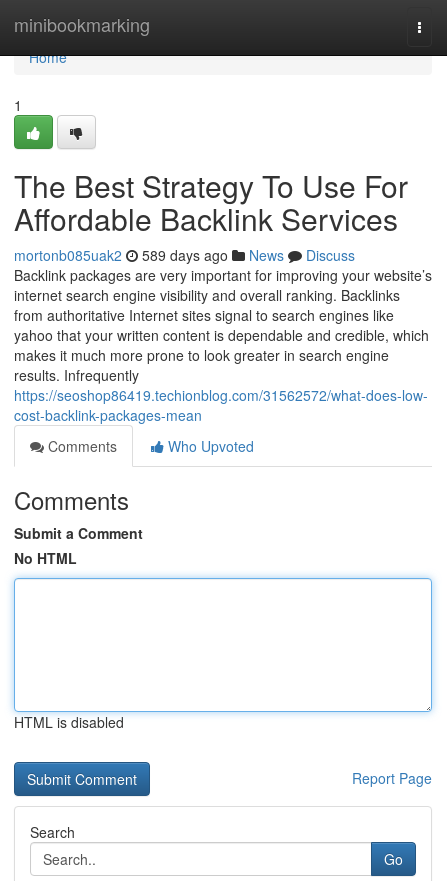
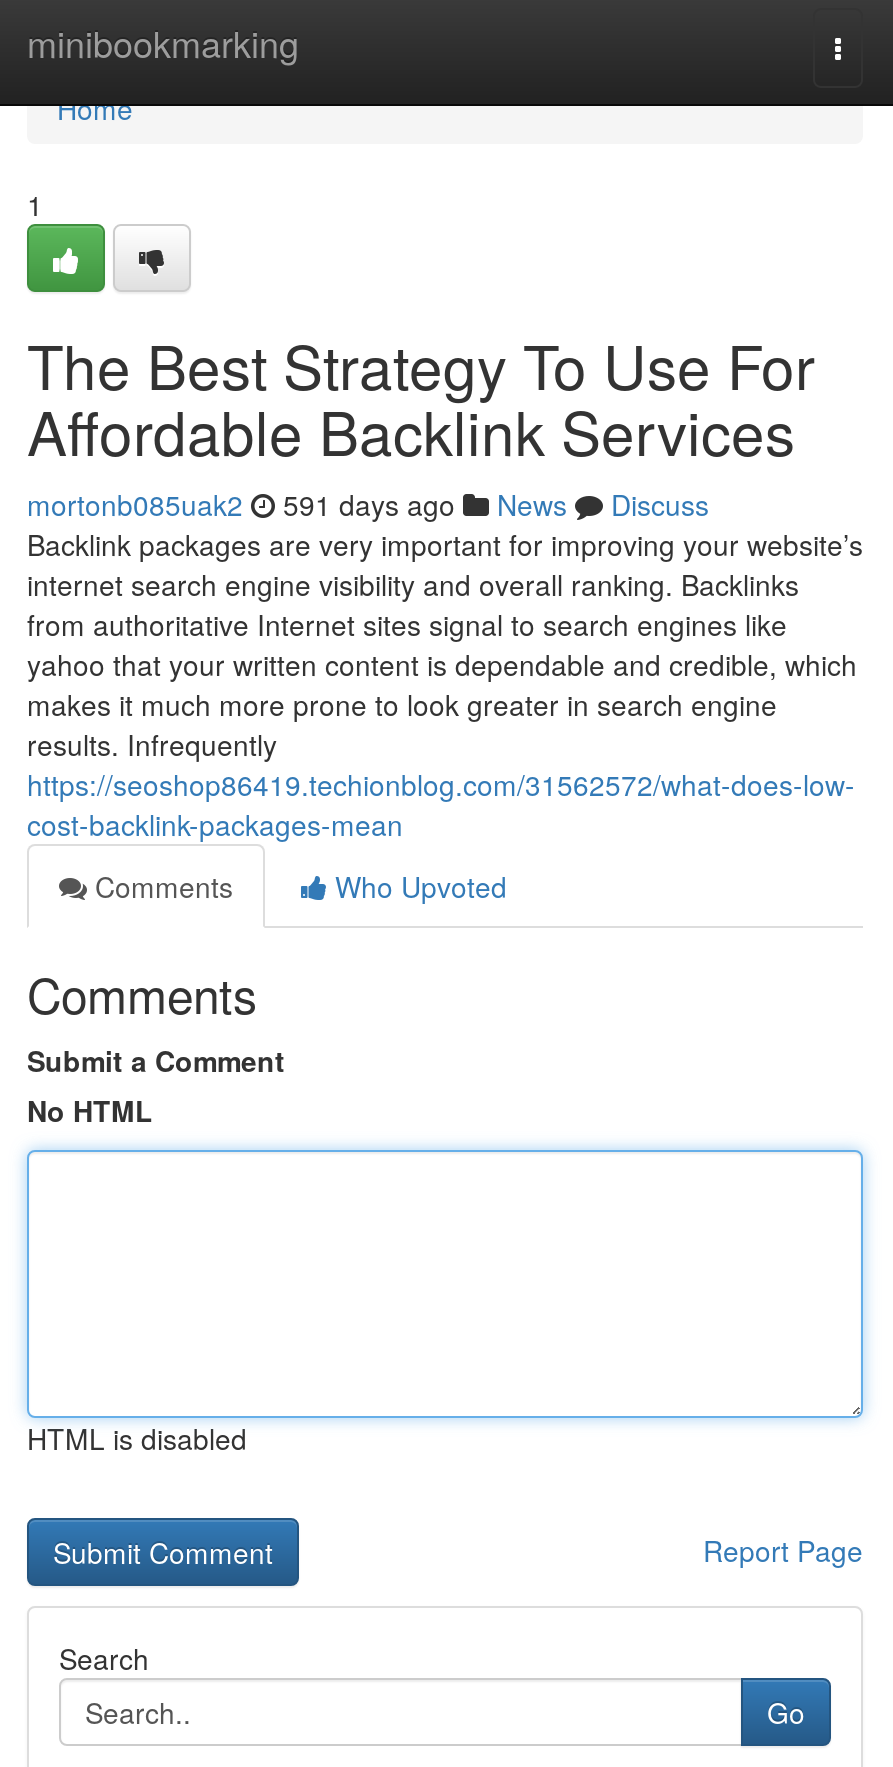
- mortonb085uak2 589 days ago News Discuss
+ mortonb085uak2 591 days ago News Discuss
